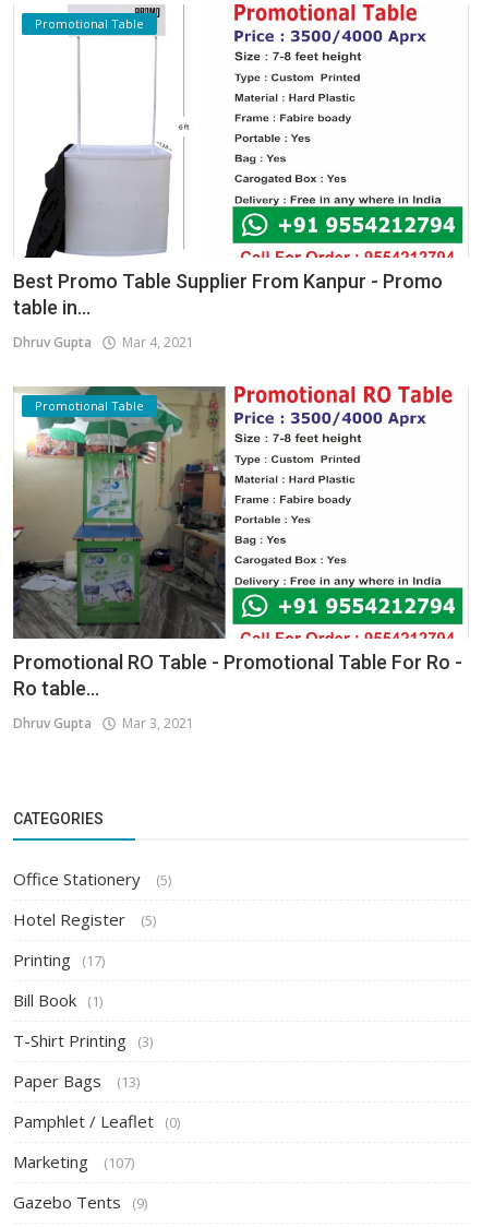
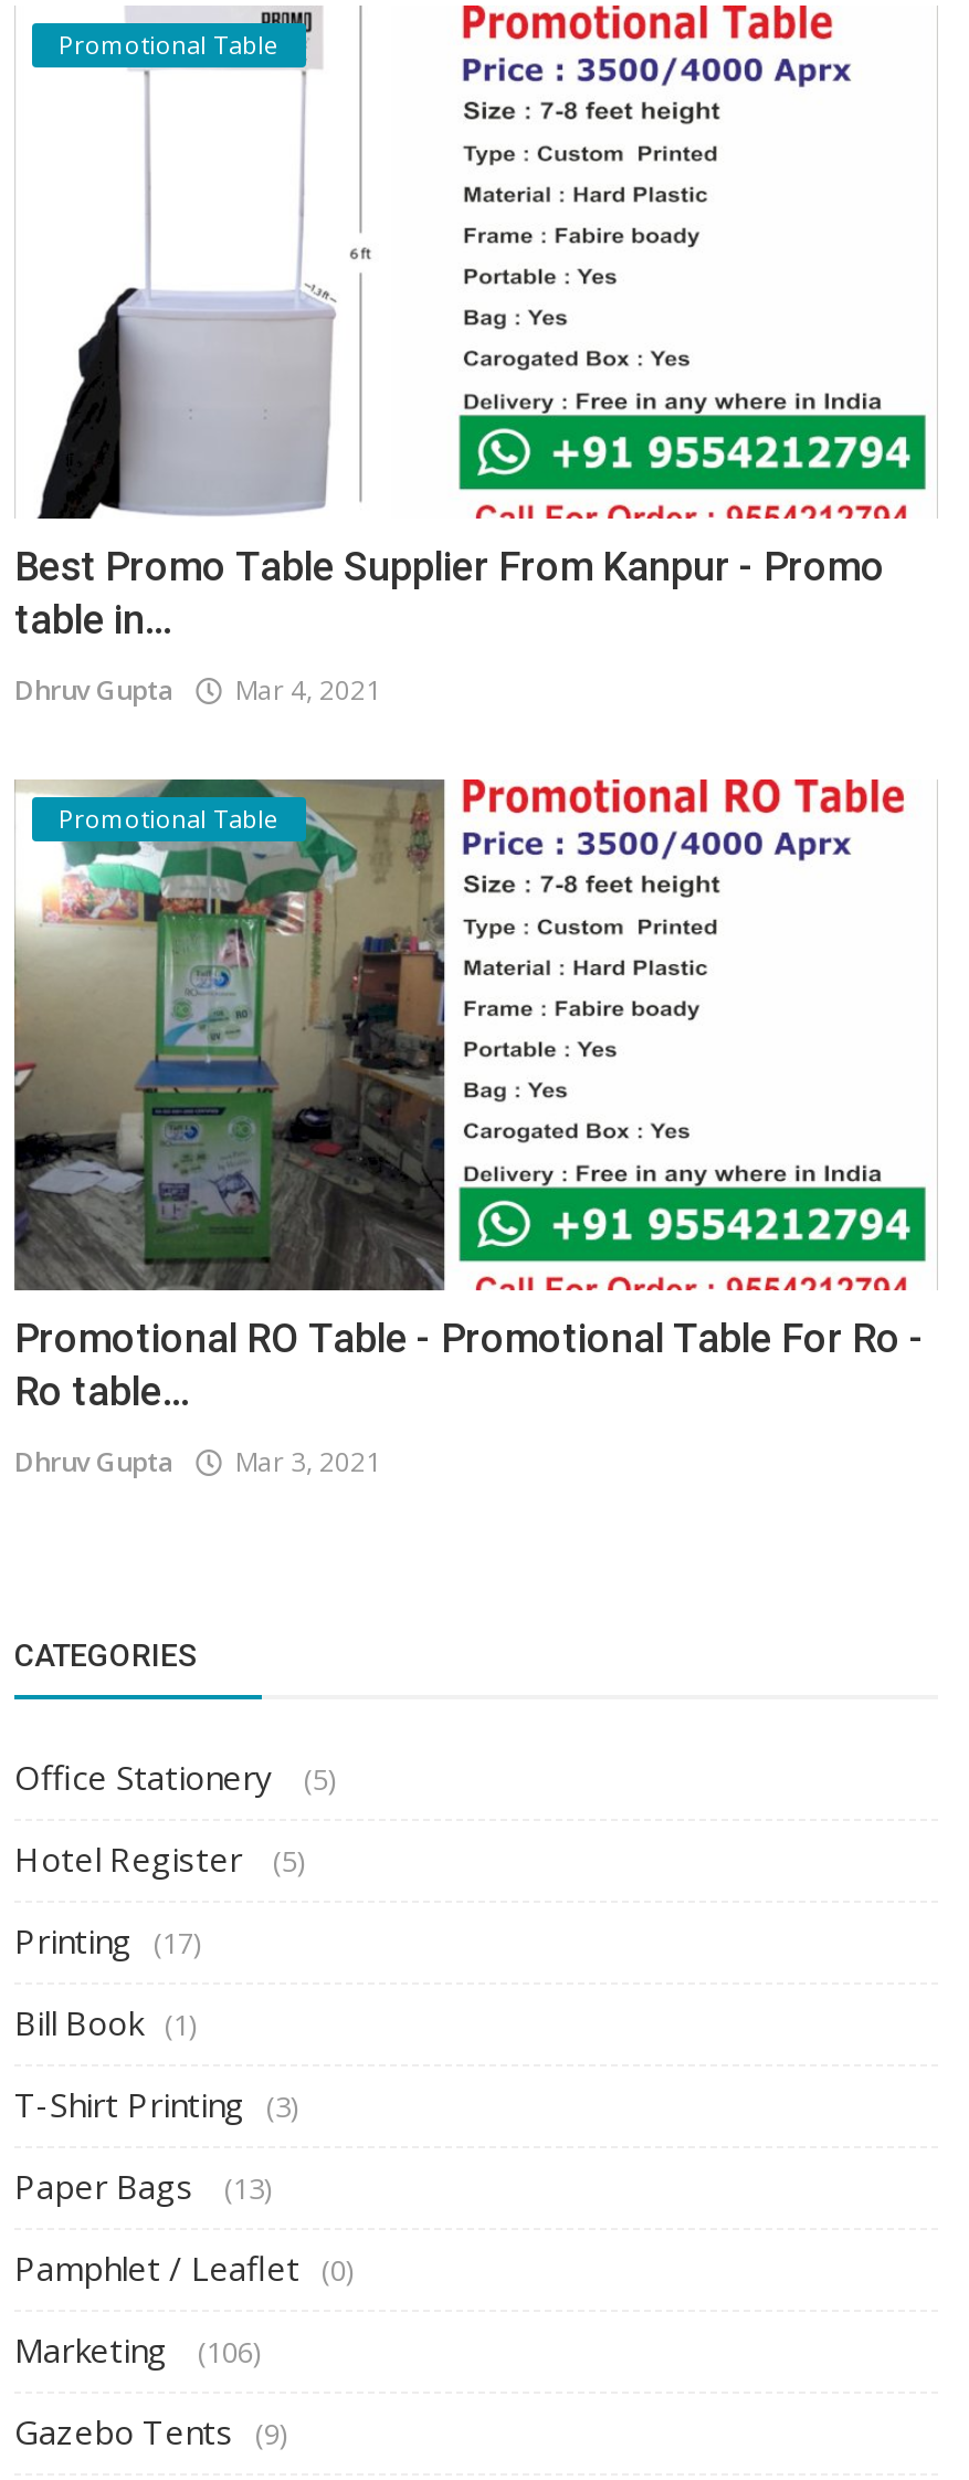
- Marketing (107)
+ Marketing (106)
